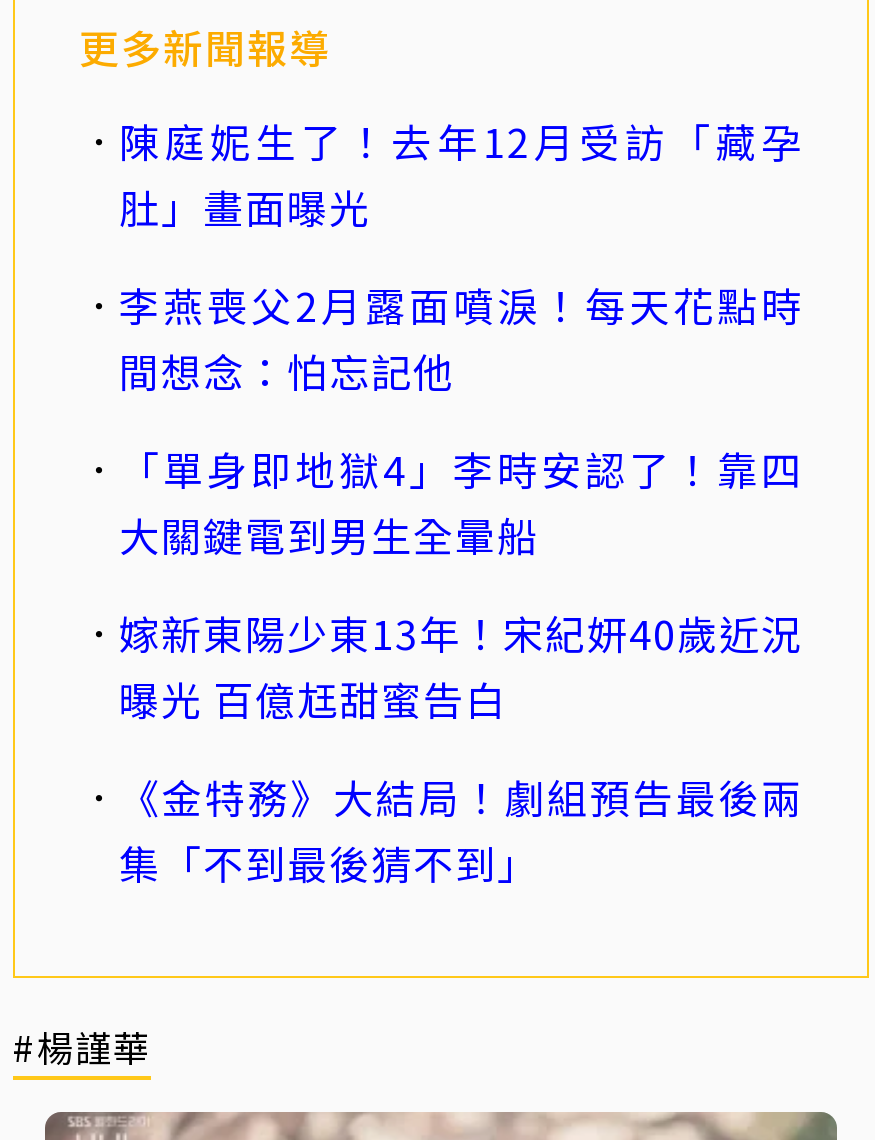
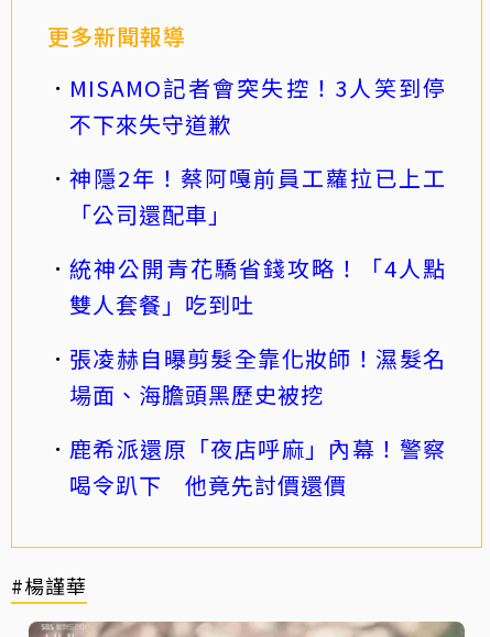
- 陳庭妮生了！去年12月受訪「藏孕
- 肚」畫面曝光
+ MISAMO記者會突失控！3人笑到停
+ 不下來失守道歉

- 李燕喪父2月露面噴淚！每天花點時
- 間想念：怕忘記他
+ 神隱2年！蔡阿嘎前員工蘿拉已上工
+ 「公司還配車」

- 「單身即地獄4」李時安認了！靠四
- 大關鍵電到男生全暈船
+ 統神公開青花驕省錢攻略！「4人點
+ 雙人套餐」吃到吐

- 嫁新東陽少東13年！宋紀妍40歲近況
- 曝光 百億尪甜蜜告白
+ 張凌赫自曝剪髮全靠化妝師！濕髮名
+ 場面、海膽頭黑歷史被挖

- 《金特務》大結局！劇組預告最後兩
- 集「不到最後猜不到」
+ 鹿希派還原「夜店呼麻」內幕！警察
+ 喝令趴下 他竟先討價還價
